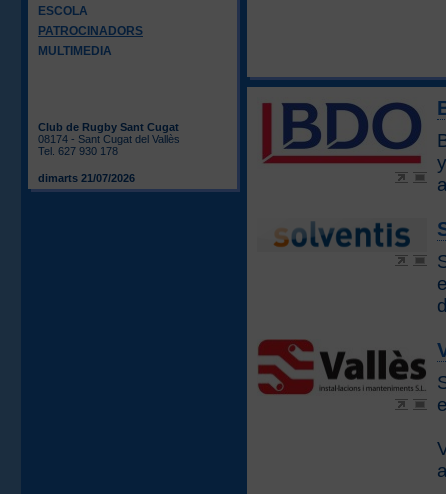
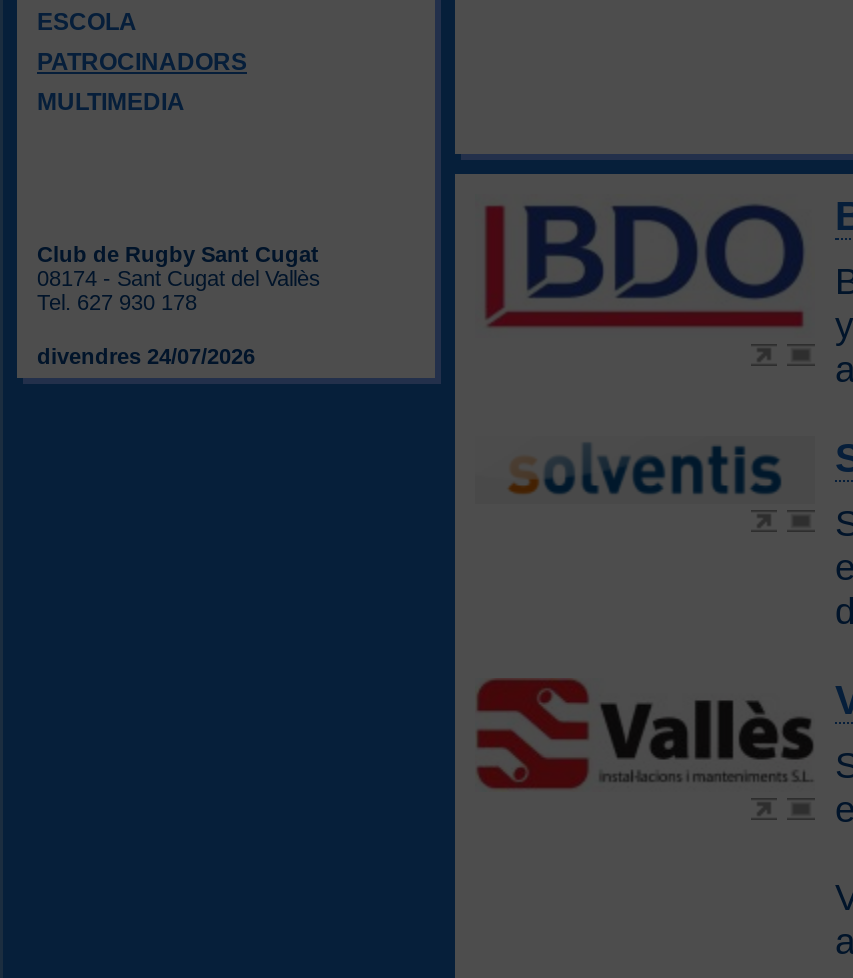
- dimarts 21/07/2026
+ divendres 24/07/2026
